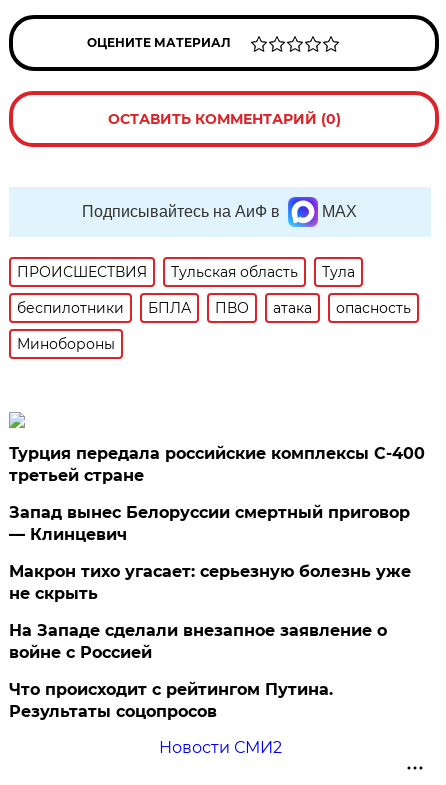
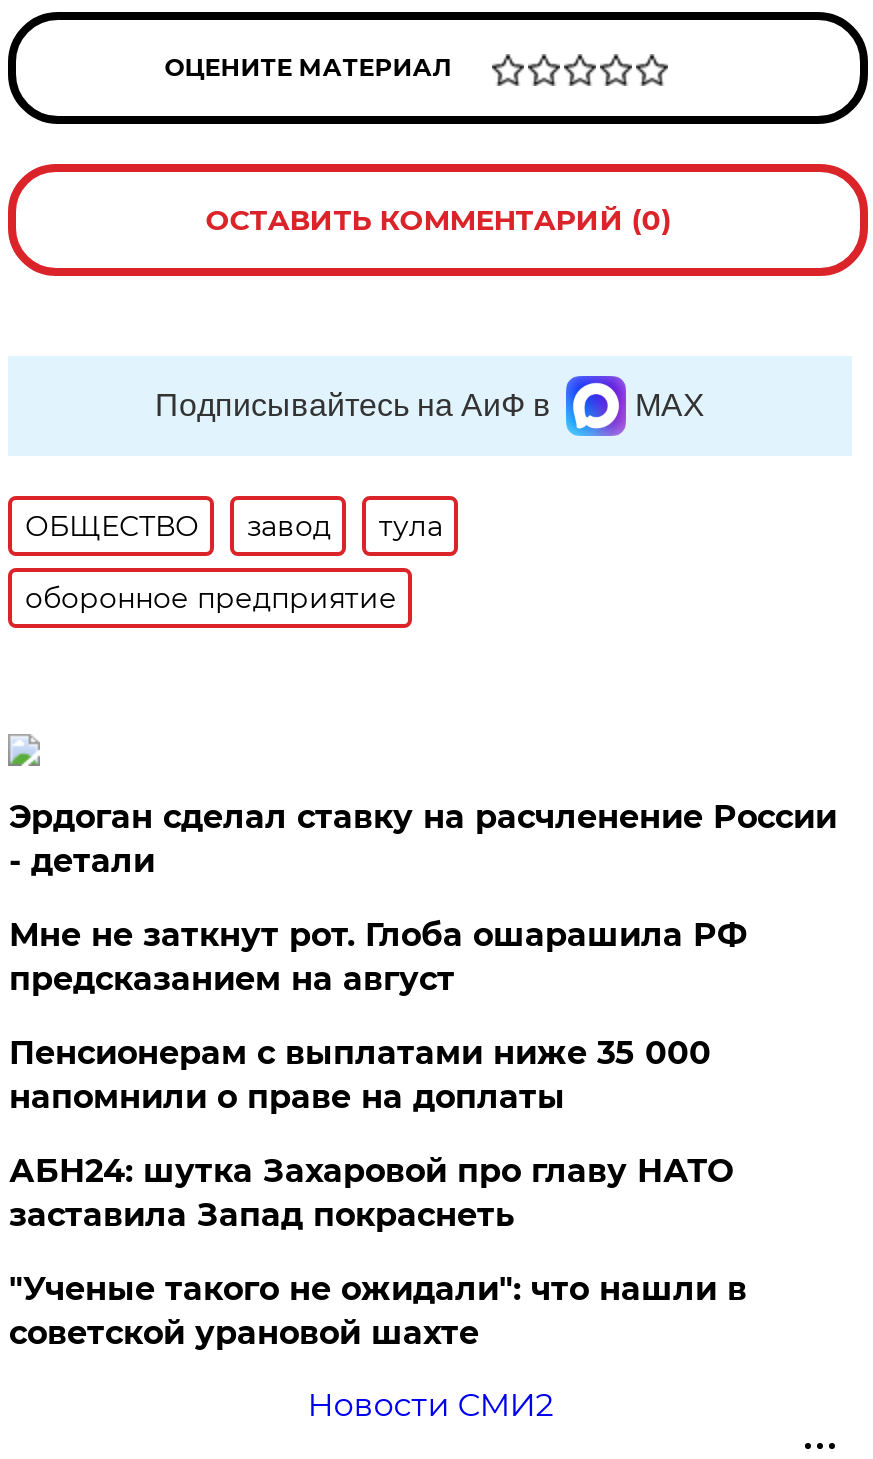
- ПРОИСШЕСТВИЯ
- Тульская область
- Тула
- беспилотники
- БПЛА
- ПВО
- атака
- опасность
- Минобороны
+ ОБЩЕСТВО
+ завод
+ тула
+ оборонное предприятие

- Турция передала российские комплексы С-400
- третьей стране
- Запад вынес Белоруссии смертный приговор
- — Клинцевич
- Макрон тихо угасает: серьезную болезнь уже
- не скрыть
- На Западе сделали внезапное заявление о
- войне с Россией
- Что происходит с рейтингом Путина.
- Результаты соцопросов
+ Эрдоган сделал ставку на расчленение России
+ - детали
+ Мне не заткнут рот. Глоба ошарашила РФ
+ предсказанием на август
+ Пенсионерам с выплатами ниже 35 000
+ напомнили о праве на доплаты
+ АБН24: шутка Захаровой про главу НАТО
+ заставила Запад покраснеть
+ "Ученые такого не ожидали": что нашли в
+ советской урановой шахте
